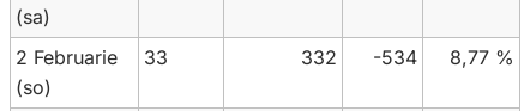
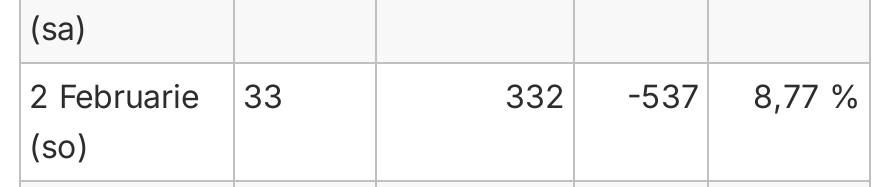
- 332 -534 8,77 %
+ 332 -537 8,77 %
